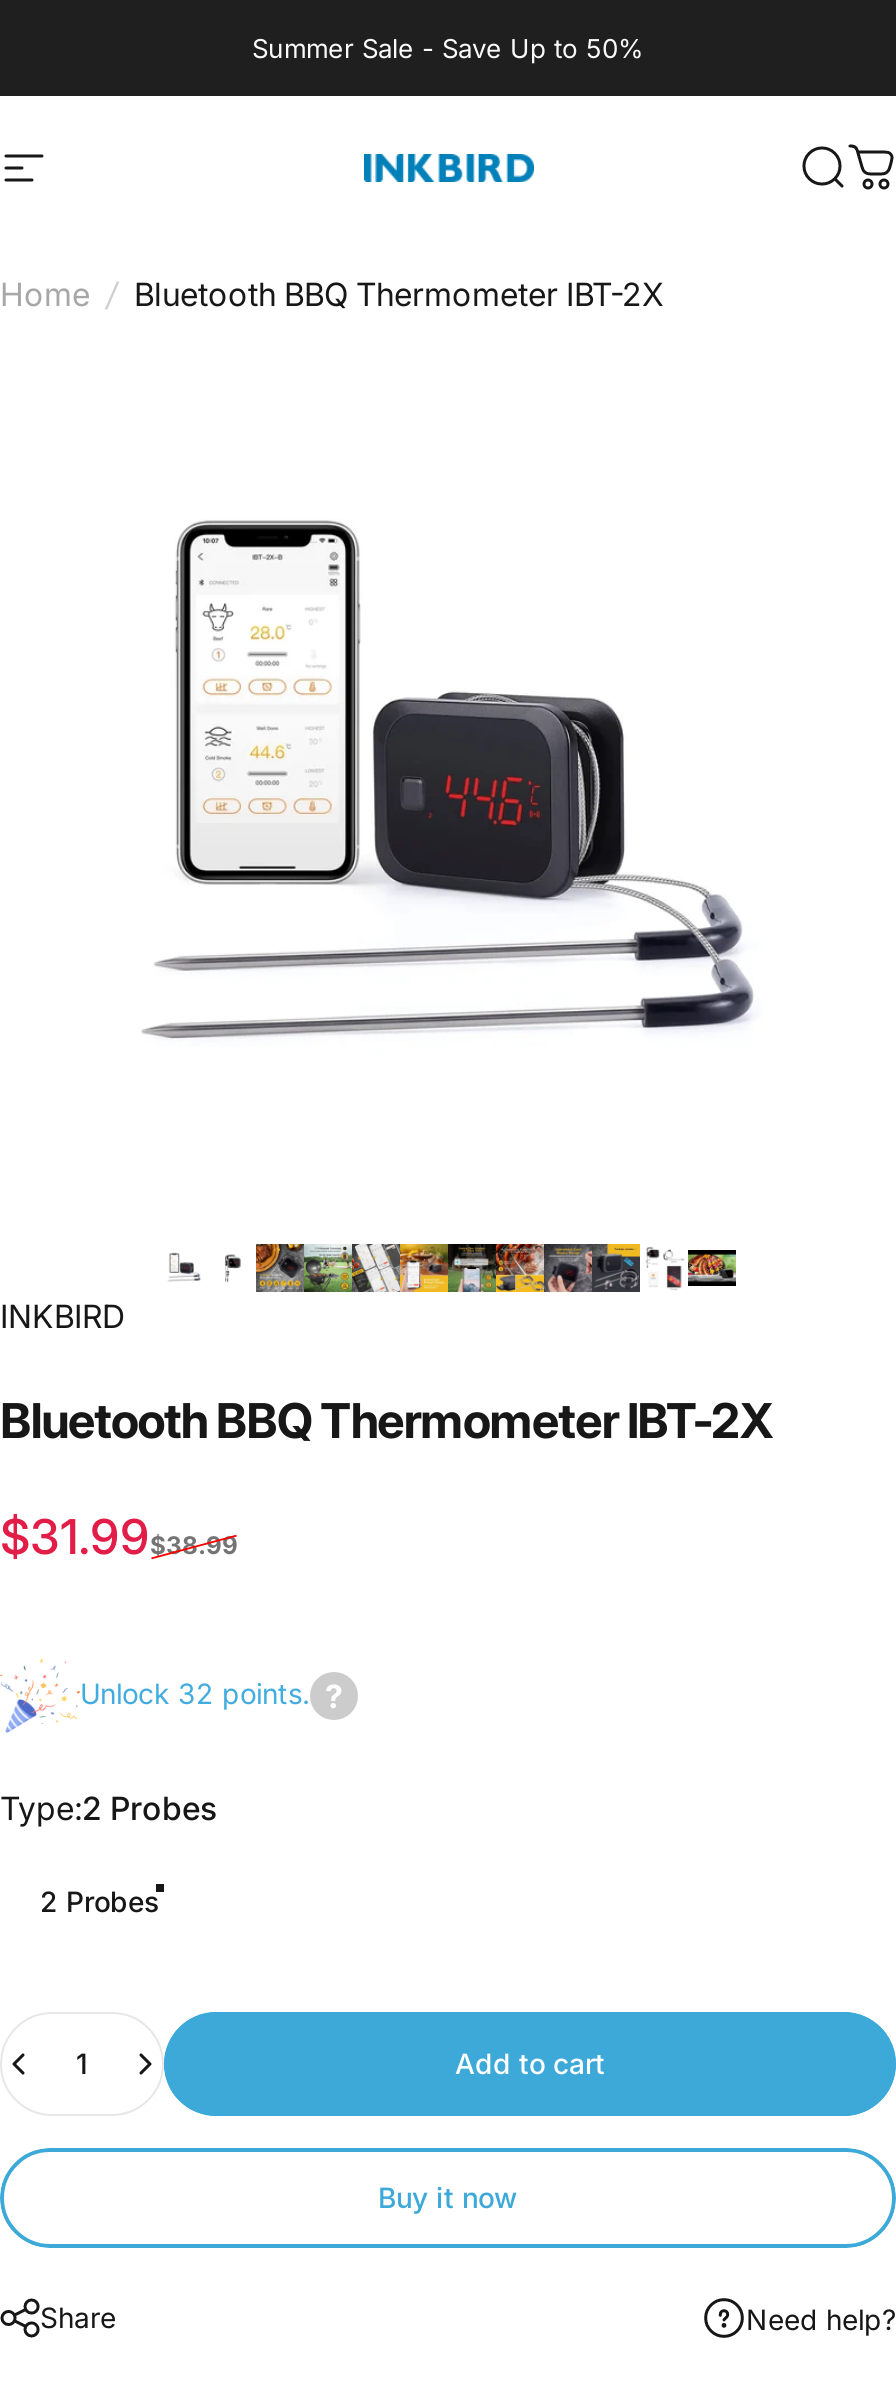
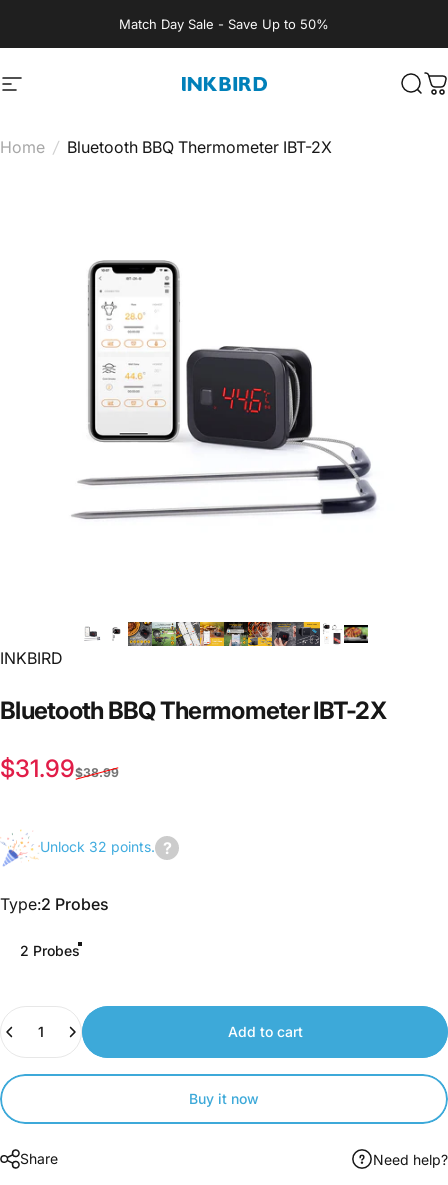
- Summer Sale - Save Up to 50%
+ Match Day Sale - Save Up to 50%
